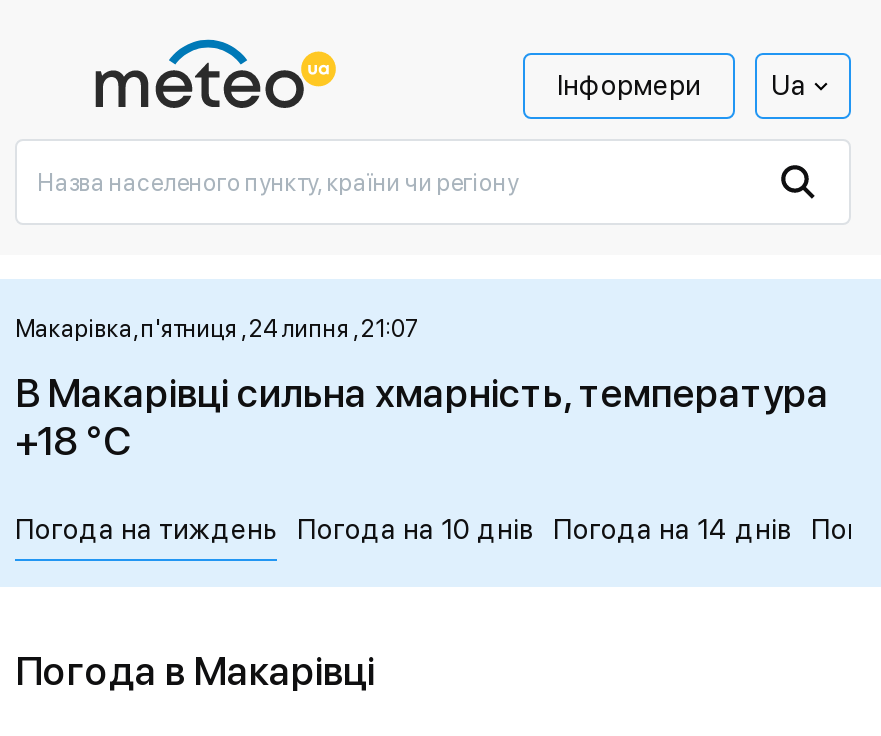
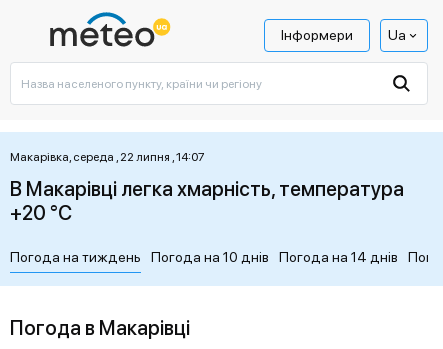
- Макарівка, п'ятниця , 24 липня , 21:07
+ Макарівка, середа , 22 липня , 14:07

- В Макарівці сильна хмарність, температура
+ В Макарівці легка хмарність, температура

- +18 °C
+ +20 °C
